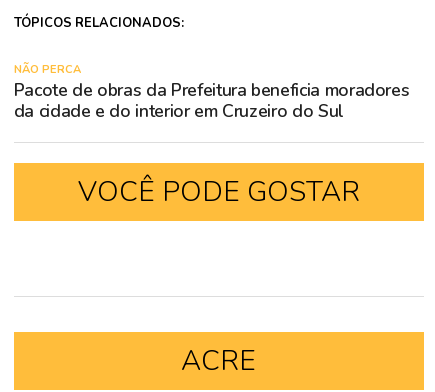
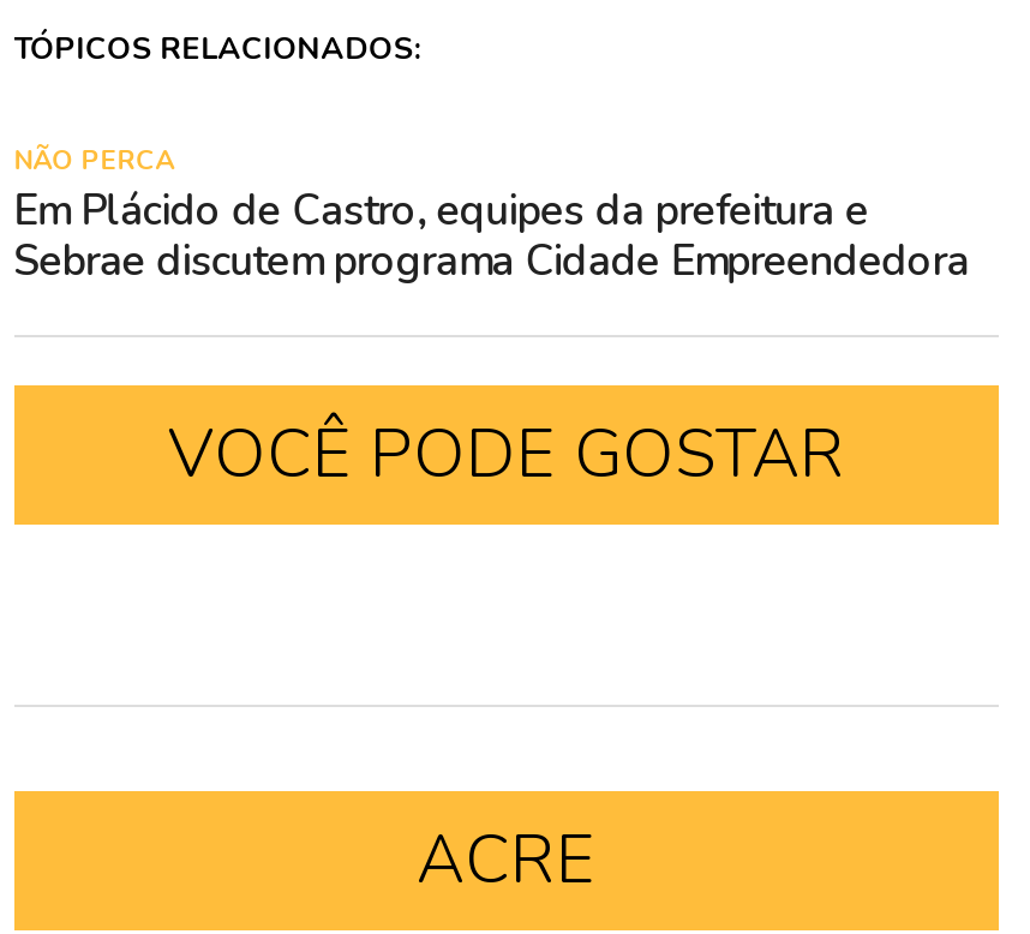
- Pacote de obras da Prefeitura beneficia moradores
- da cidade e do interior em Cruzeiro do Sul
+ Em Plácido de Castro, equipes da prefeitura e
+ Sebrae discutem programa Cidade Empreendedora
